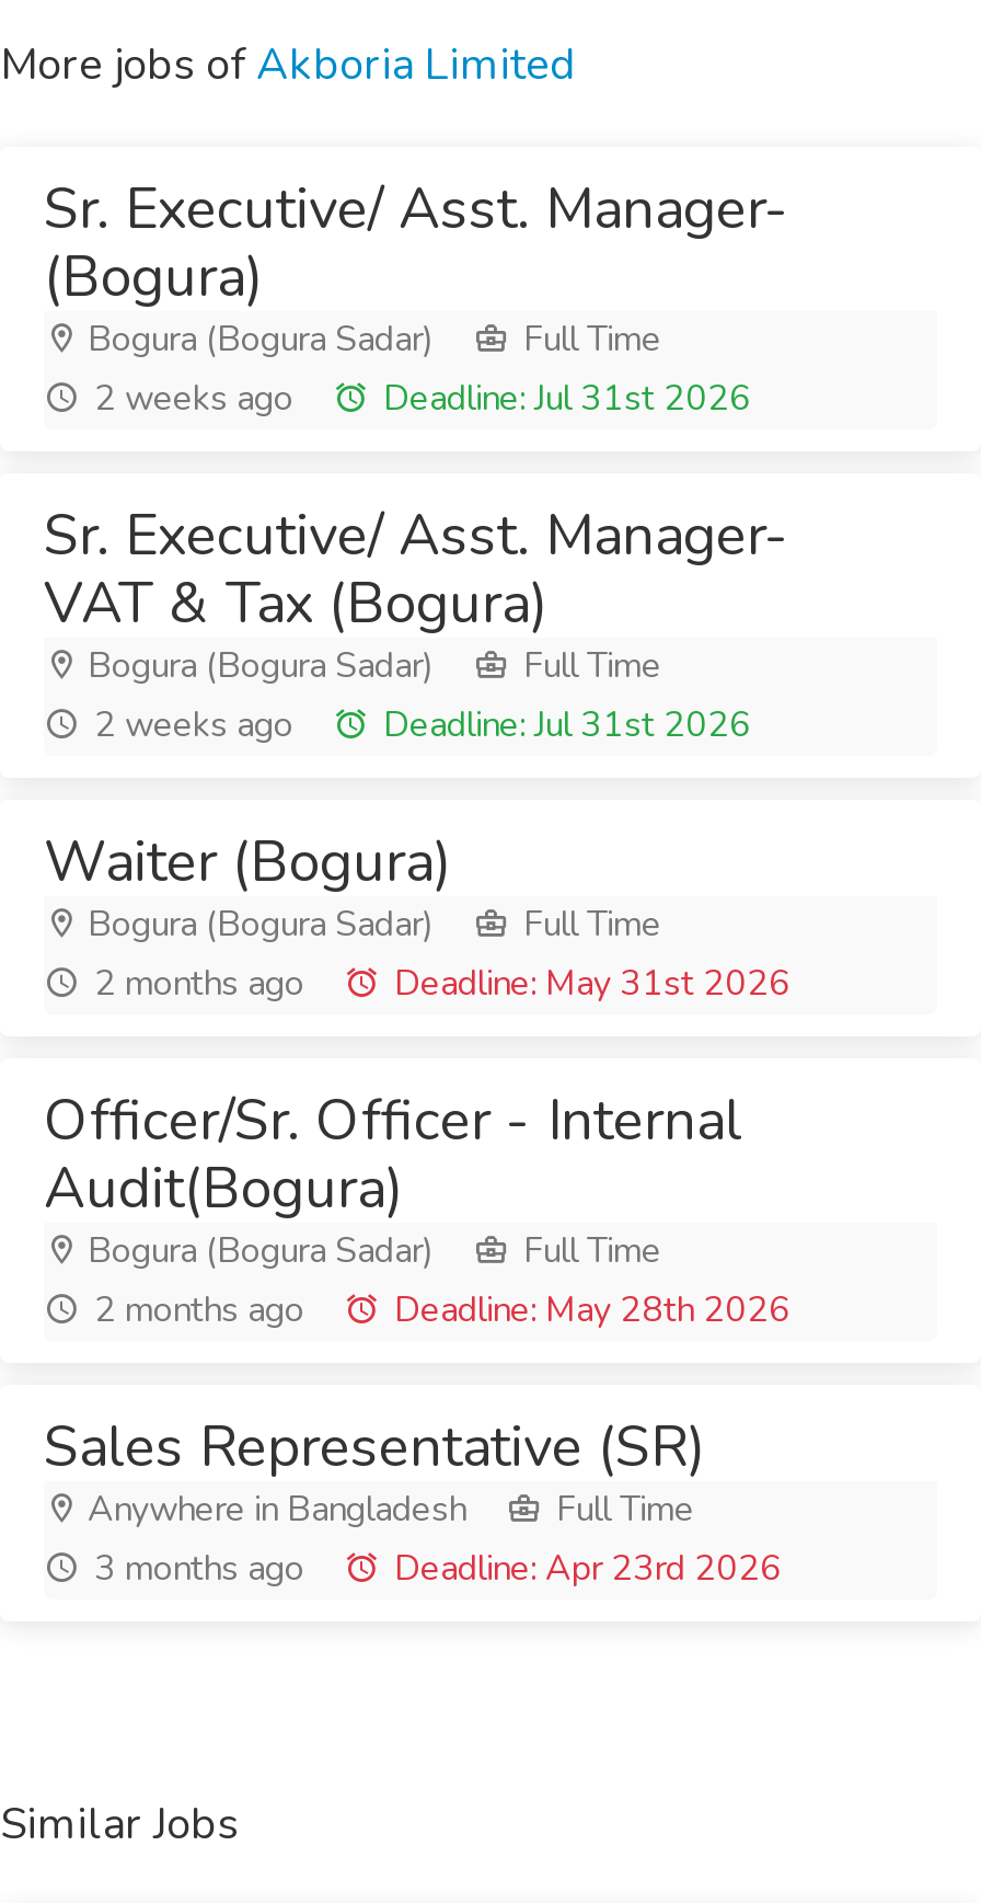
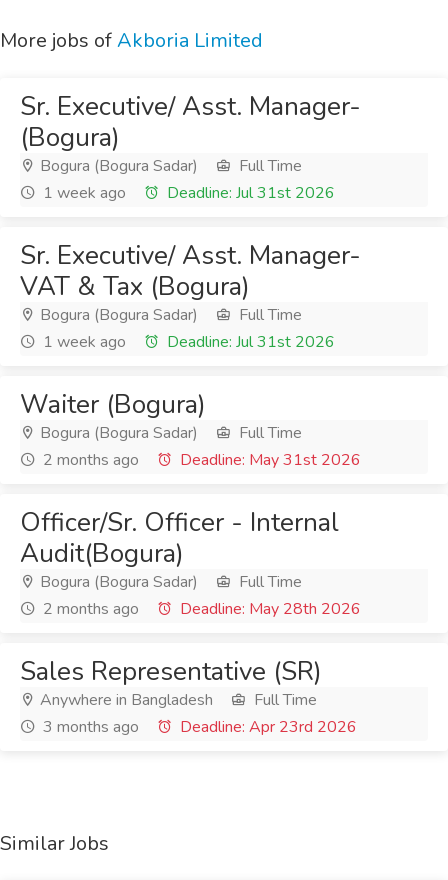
- 2 weeks ago Deadline: Jul 31st 2026
+ 1 week ago Deadline: Jul 31st 2026

- 2 weeks ago Deadline: Jul 31st 2026
+ 1 week ago Deadline: Jul 31st 2026
